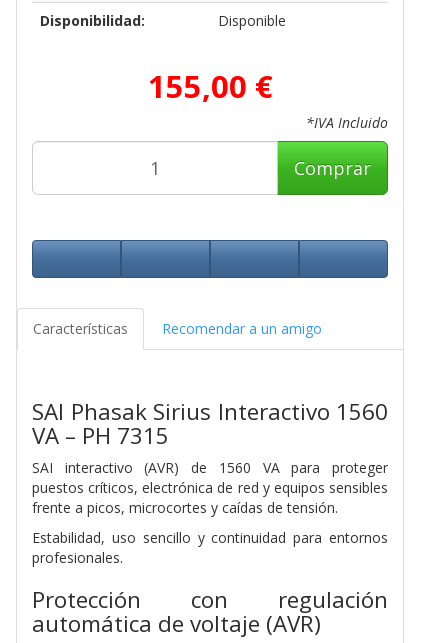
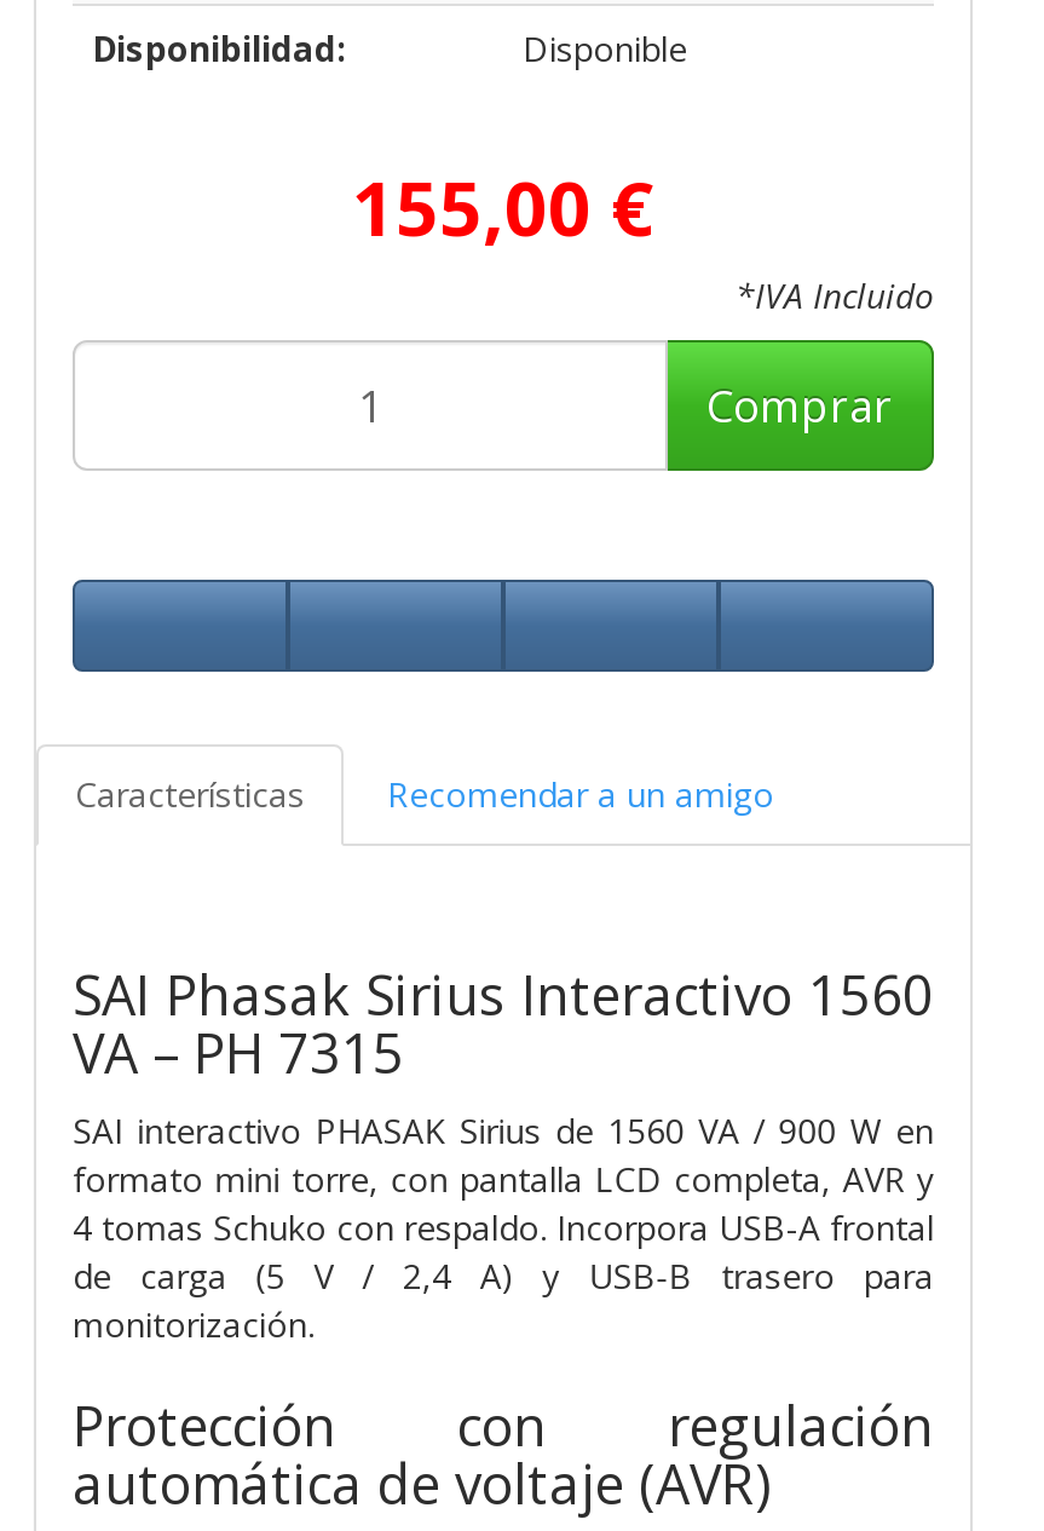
- SAI interactivo (AVR) de 1560 VA para proteger
- puestos críticos, electrónica de red y equipos sensibles
- frente a picos, microcortes y caídas de tensión.
- Estabilidad, uso sencillo y continuidad para entornos
- profesionales.
+ SAI interactivo PHASAK Sirius de 1560 VA / 900 W en
+ formato mini torre, con pantalla LCD completa, AVR y
+ 4 tomas Schuko con respaldo. Incorpora USB-A frontal
+ de carga (5 V / 2,4 A) y USB-B trasero para
+ monitorización.
